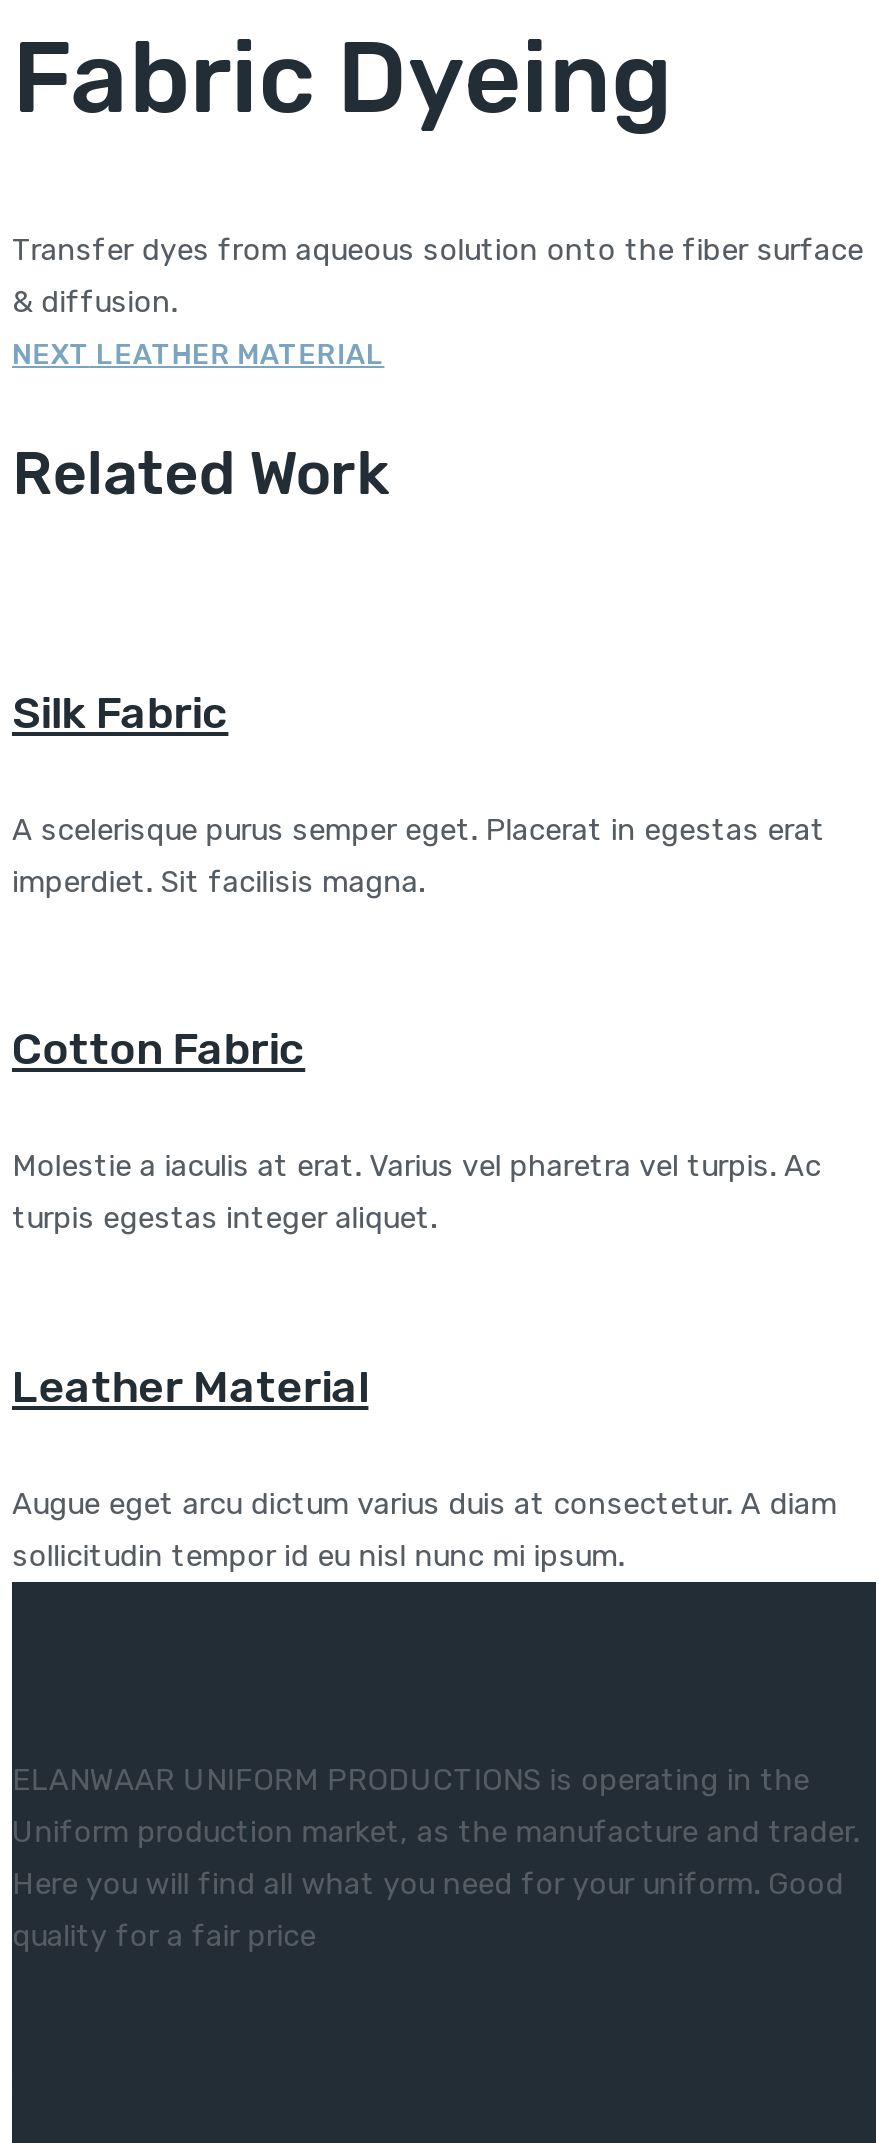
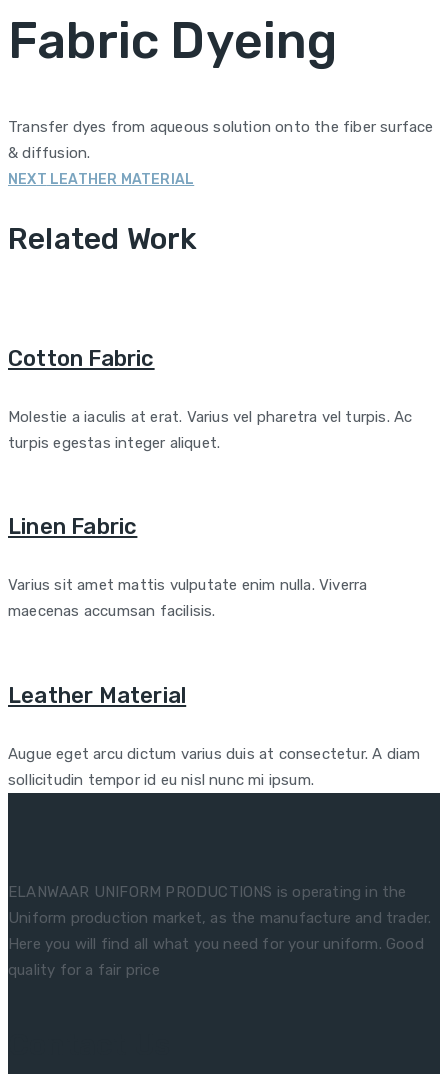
- Silk Fabric
- A scelerisque purus semper eget. Placerat in egestas erat
- imperdiet. Sit facilisis magna.

moved up: Cotton Fabric | Molestie a iaculis at erat. Varius vel pharetra vel turpis. Ac | turpis egestas integer aliquet.

+ Linen Fabric
+ Varius sit amet mattis vulputate enim nulla. Viverra
+ maecenas accumsan facilisis.
